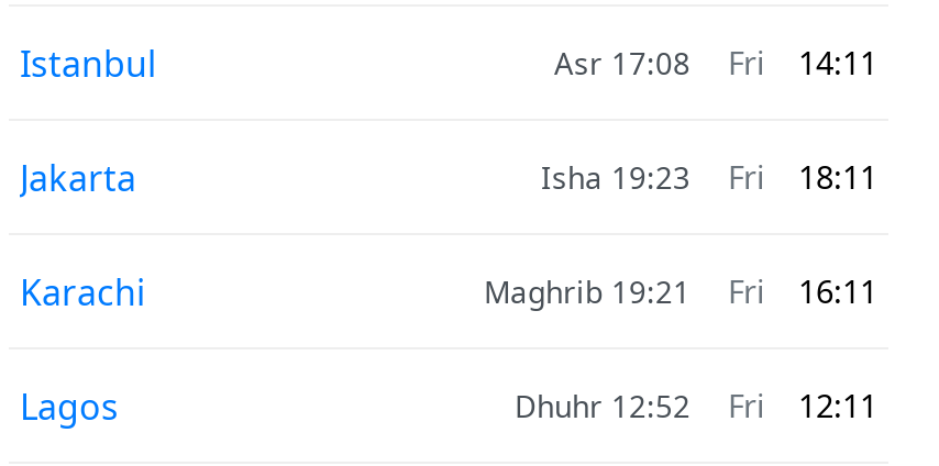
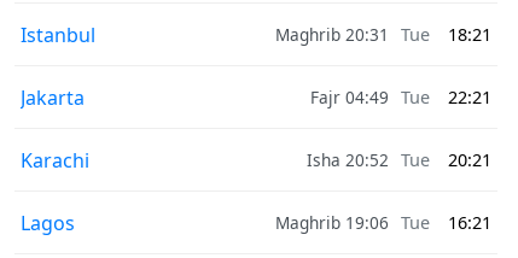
- Asr 17:08
- Fri
- 14:11
+ Maghrib 20:31 Tue
+ 18:21

- Isha 19:23
- Fri
- 18:11
+ Fajr 04:49 Tue
+ 22:21

- Maghrib 19:21
- Fri
- 16:11
+ Isha 20:52 Tue
+ 20:21

- Dhuhr 12:52
- Fri
- 12:11
+ Maghrib 19:06 Tue
+ 16:21
